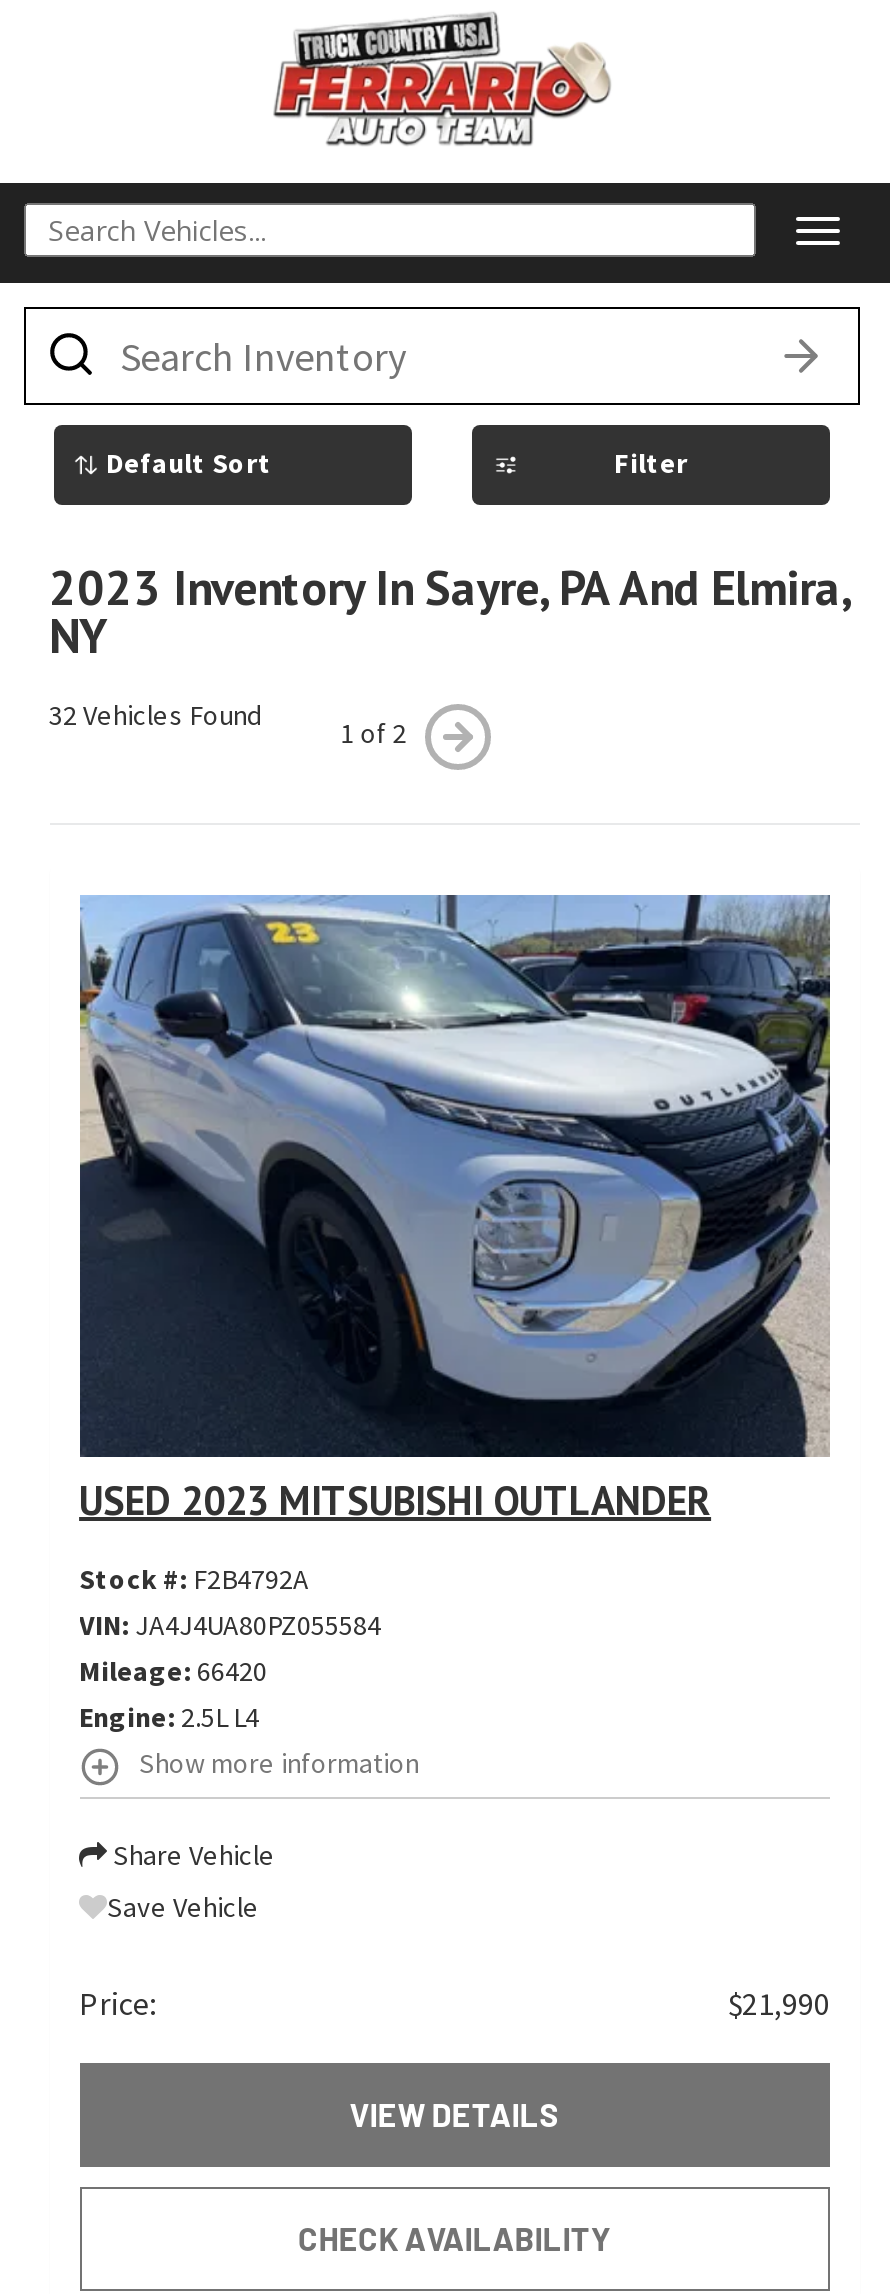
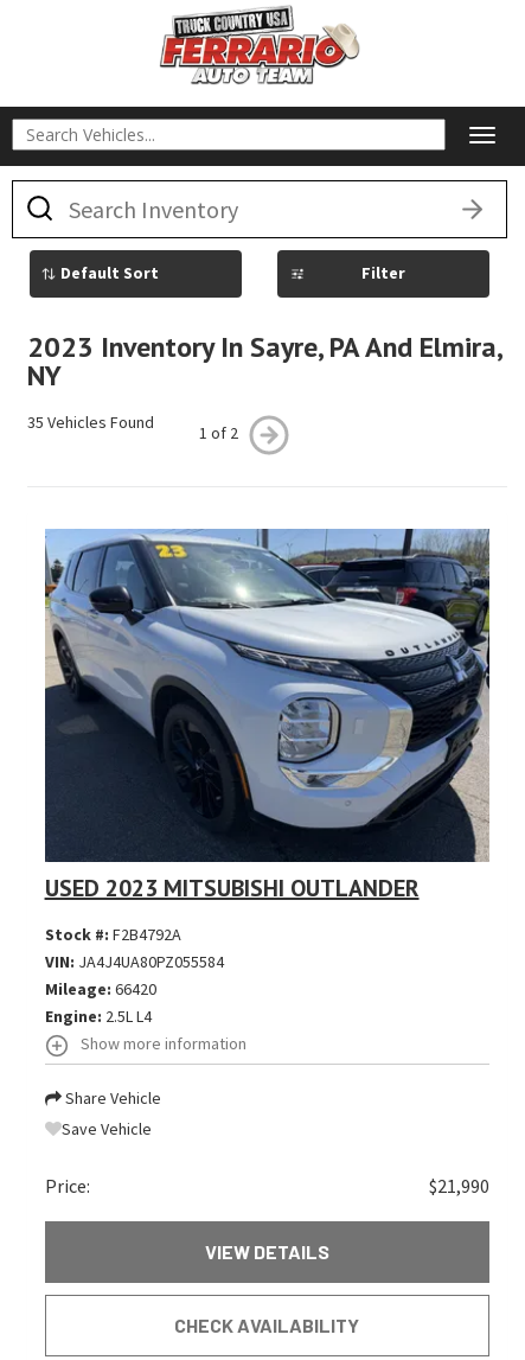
- 32 Vehicles Found
+ 35 Vehicles Found
